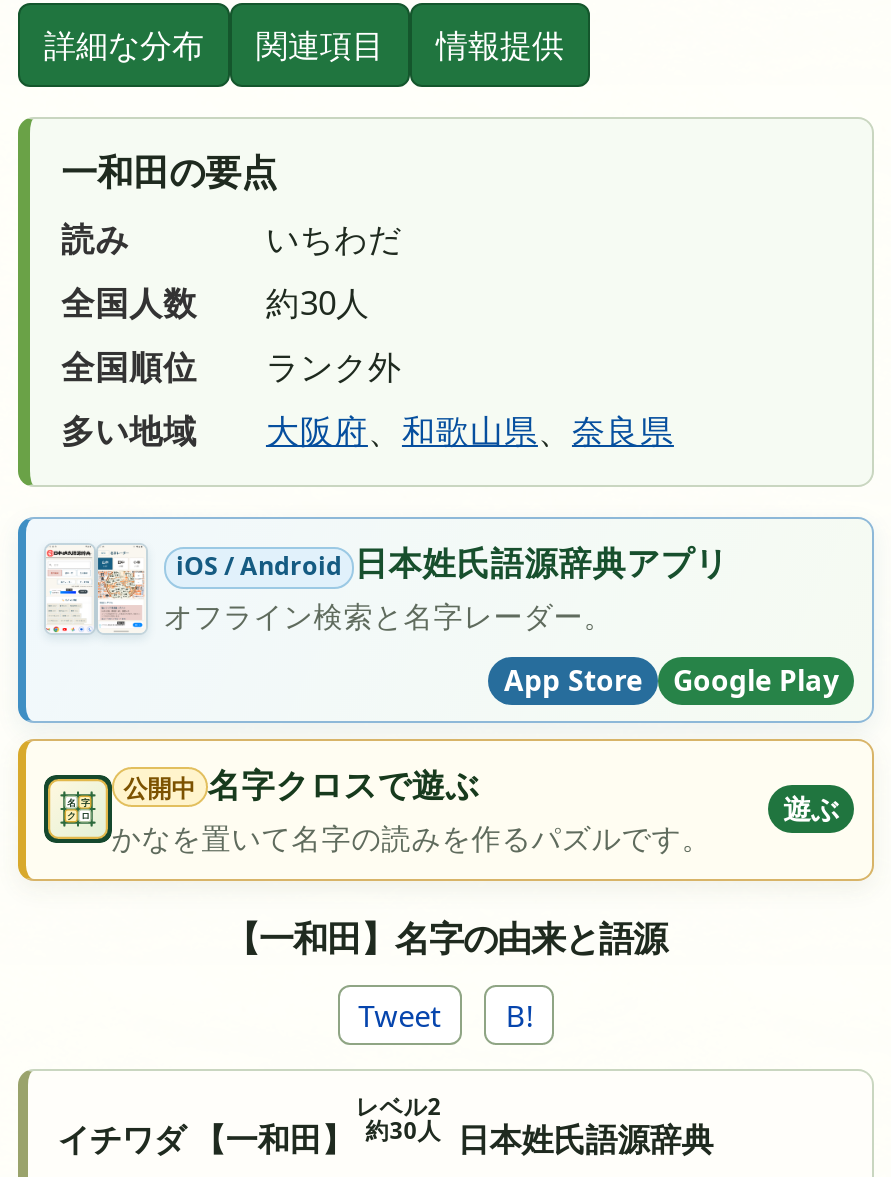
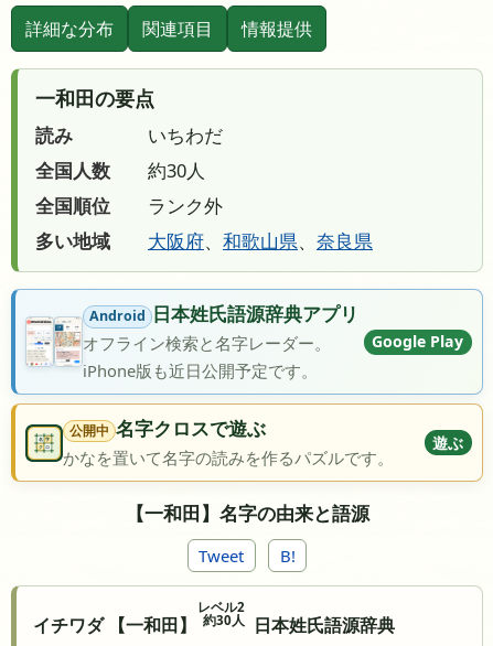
- [image]
- iOS / Android 日本姓氏語源辞典アプリ
+ [image]
+ Android 日本姓氏語源辞典アプリ

- App Store
+ iPhone版も近日公開予定です。

moved up: Google Play
